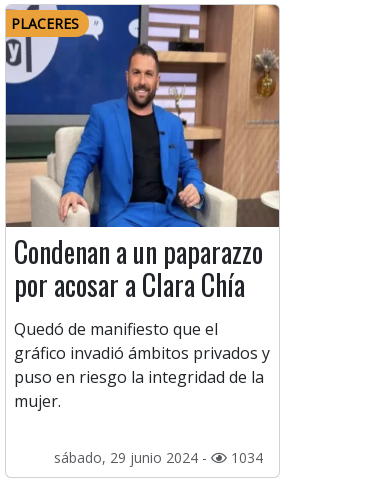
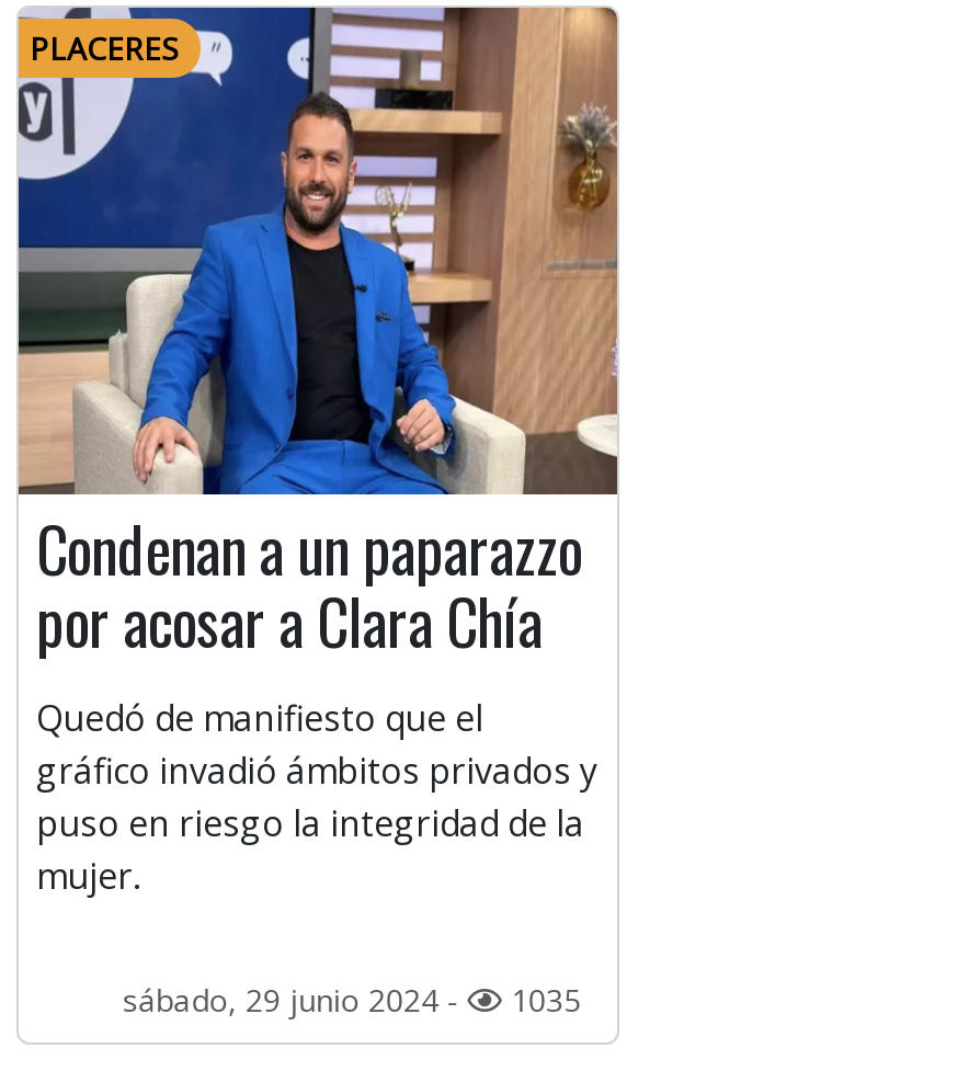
- sábado, 29 junio 2024 - 1034
+ sábado, 29 junio 2024 - 1035
